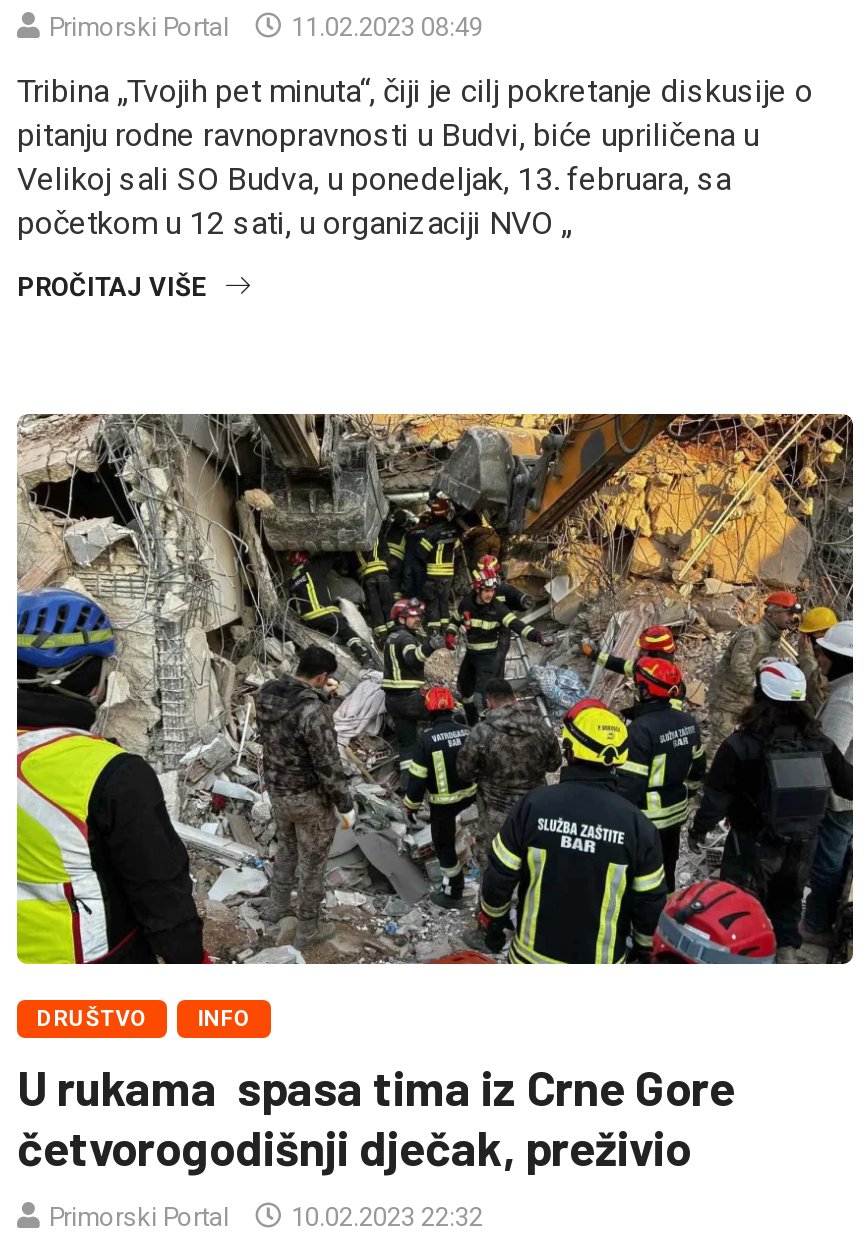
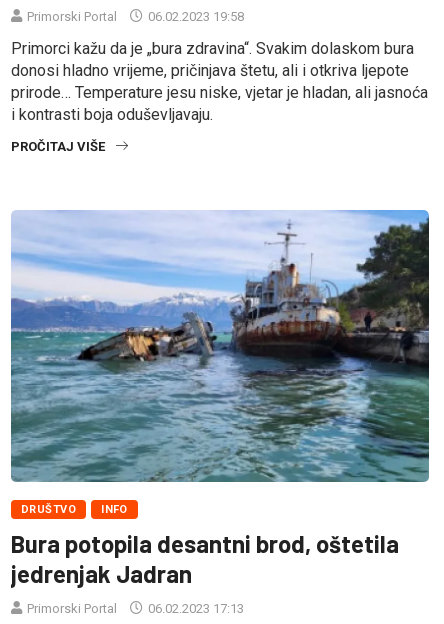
- Primorski Portal 11.02.2023 08:49
+ Primorski Portal 06.02.2023 19:58

- Tribina „Tvojih pet minuta“, čiji je cilj pokretanje diskusije o
- pitanju rodne ravnopravnosti u Budvi, biće upriličena u
- Velikoj sali SO Budva, u ponedeljak, 13. februara, sa
- početkom u 12 sati, u organizaciji NVO „
+ Primorci kažu da je „bura zdravina“. Svakim dolaskom bura
+ donosi hladno vrijeme, pričinjava štetu, ali i otkriva ljepote
+ prirode… Temperature jesu niske, vjetar je hladan, ali jasnoća
+ i kontrasti boja oduševljavaju.

- [image]
+ [image]

- U rukama spasa tima iz Crne Gore
- četvorogodišnji dječak, preživio
+ Bura potopila desantni brod, oštetila
+ jedrenjak Jadran

- Primorski Portal 10.02.2023 22:32
+ Primorski Portal 06.02.2023 17:13
